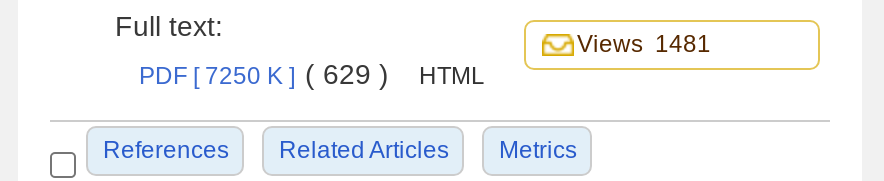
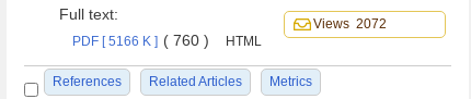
- Views 1481
+ Views 2072

- PDF [ 7250 K ] ( 629 ) HTML
+ PDF [ 5166 K ] ( 760 ) HTML
